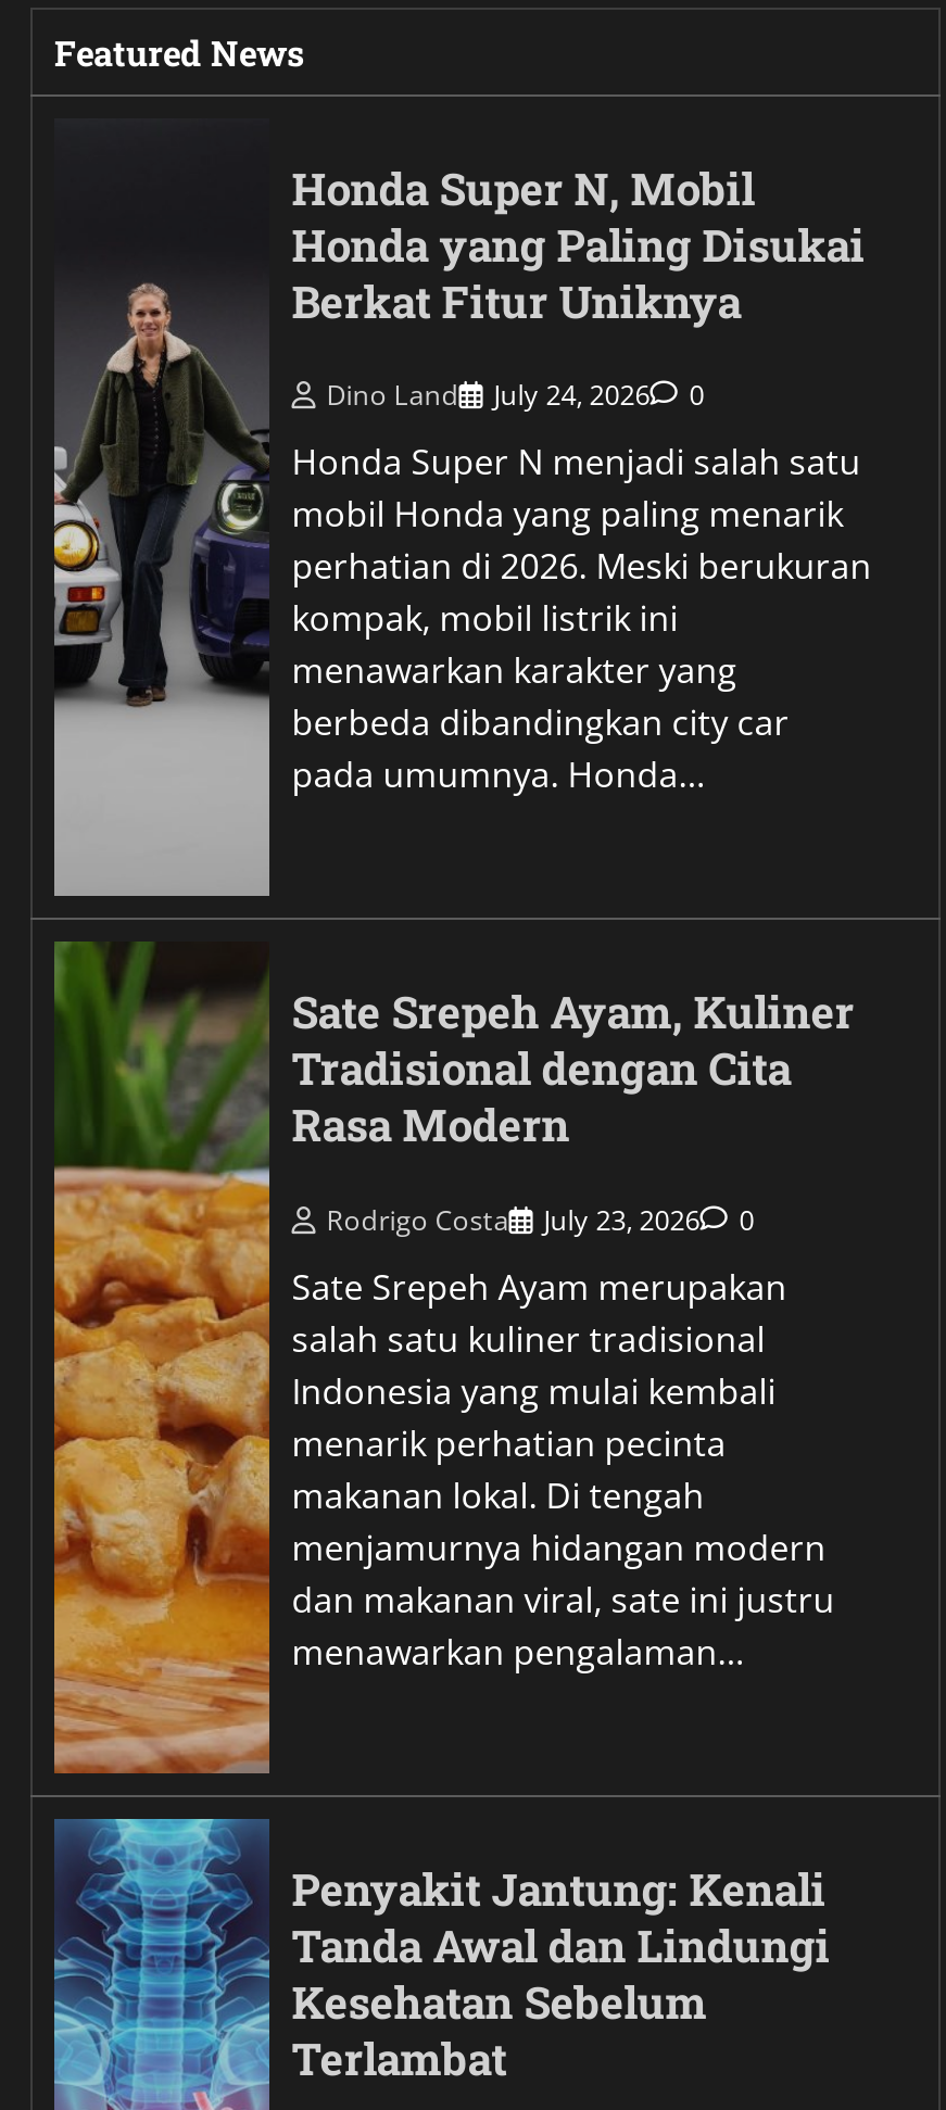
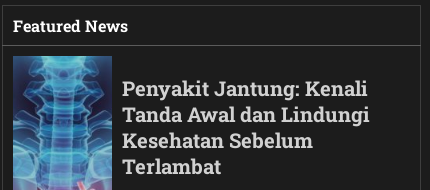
- [image]
- Honda Super N, Mobil
- Honda yang Paling Disukai
- Berkat Fitur Uniknya
- Dino Land
- July 24, 2026
- 0
- Honda Super N menjadi salah satu
- mobil Honda yang paling menarik
- perhatian di 2026. Meski berukuran
- kompak, mobil listrik ini
- menawarkan karakter yang
- berbeda dibandingkan city car
- pada umumnya. Honda…

- [image]
- Sate Srepeh Ayam, Kuliner
- Tradisional dengan Cita
- Rasa Modern
- Rodrigo Costa
- July 23, 2026
- 0
- Sate Srepeh Ayam merupakan
- salah satu kuliner tradisional
- Indonesia yang mulai kembali
- menarik perhatian pecinta
- makanan lokal. Di tengah
- menjamurnya hidangan modern
- dan makanan viral, sate ini justru
- menawarkan pengalaman…
